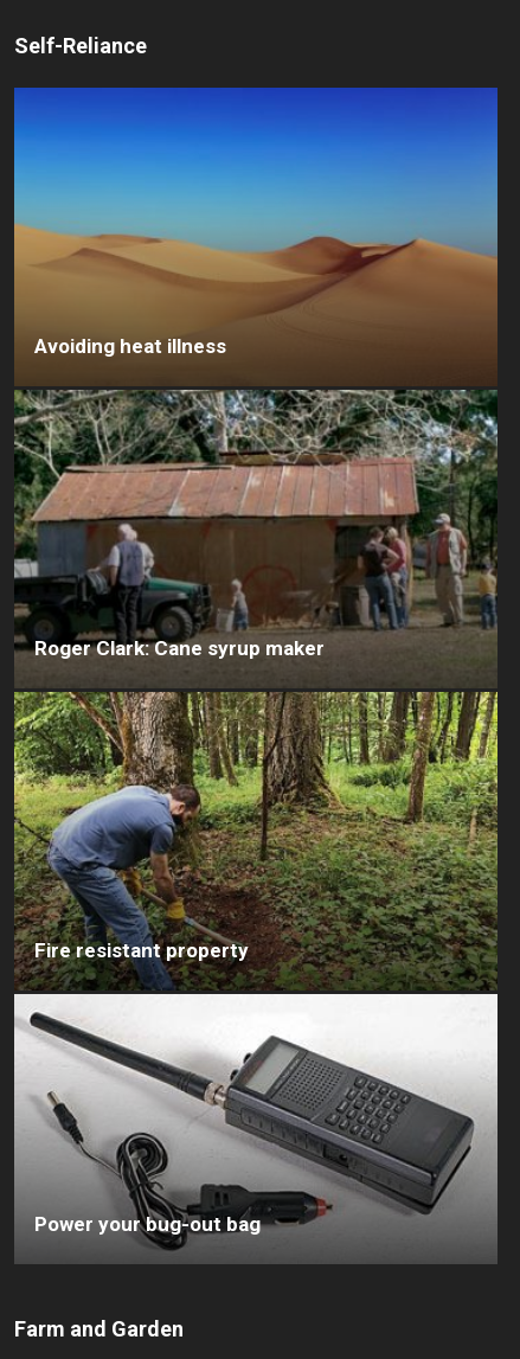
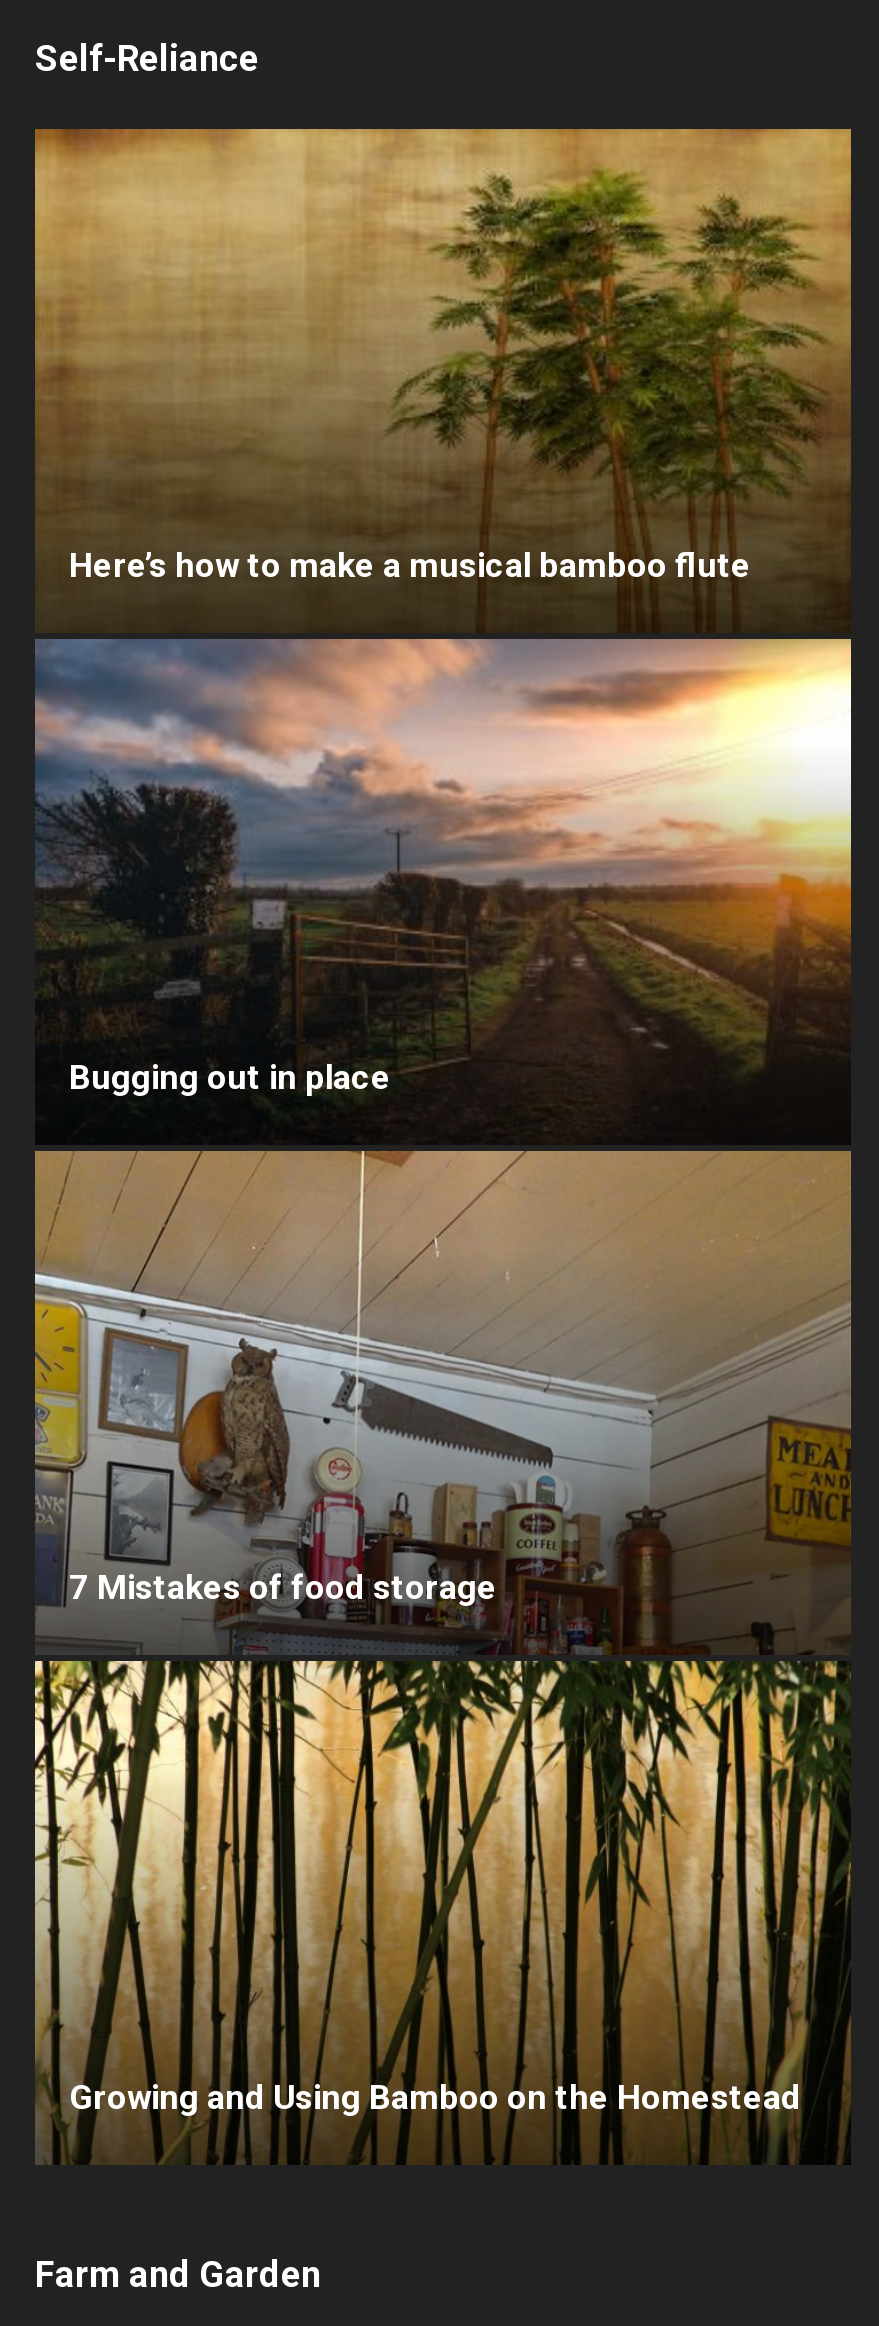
- [image]
- Avoiding heat illness
+ [image]
+ Here’s how to make a musical bamboo flute

- [image]
- Roger Clark: Cane syrup maker
+ [image]
+ Bugging out in place

- Fire resistant property
+ 7 Mistakes of food storage

- Power your bug-out bag
+ Growing and Using Bamboo on the Homestead
